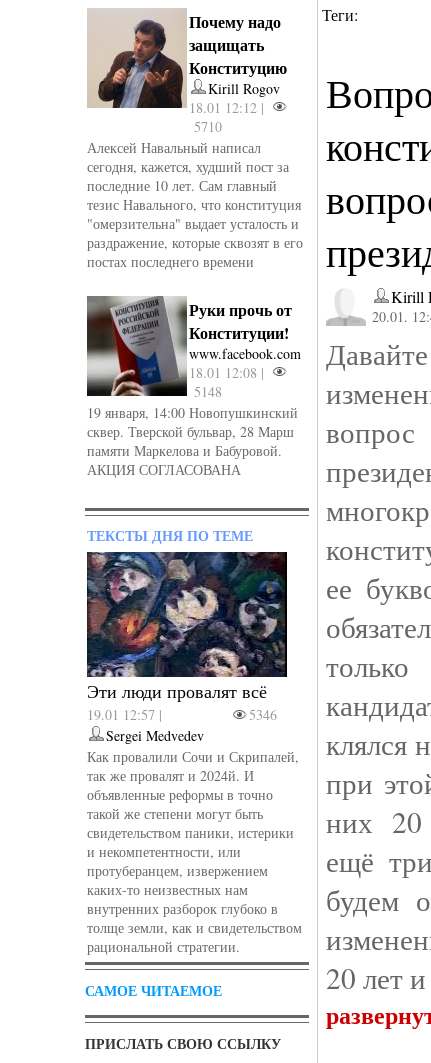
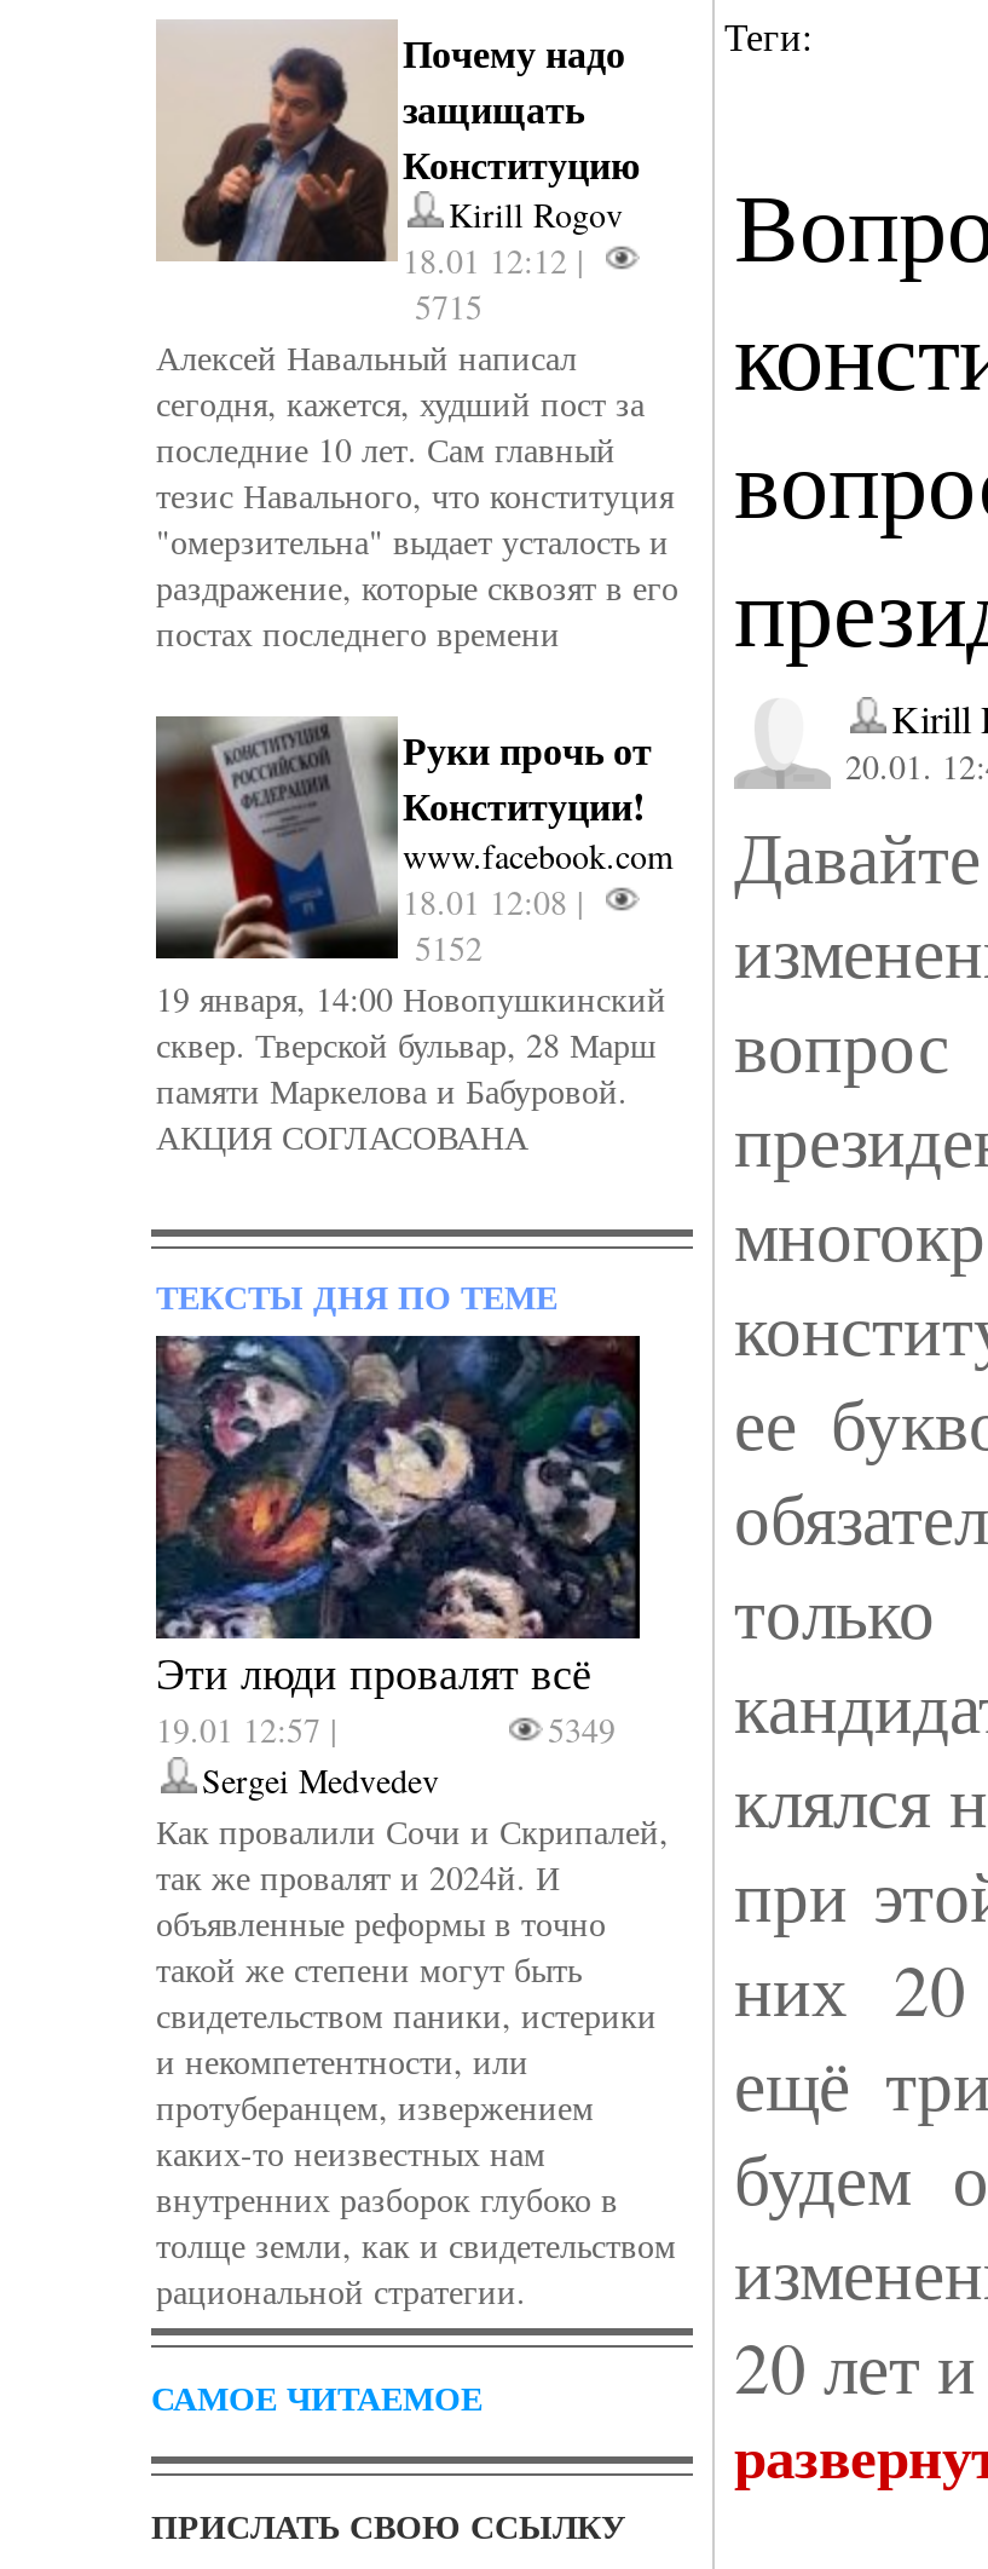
- 5710
+ 5715

- 5148
+ 5152

- 5346
+ 5349
